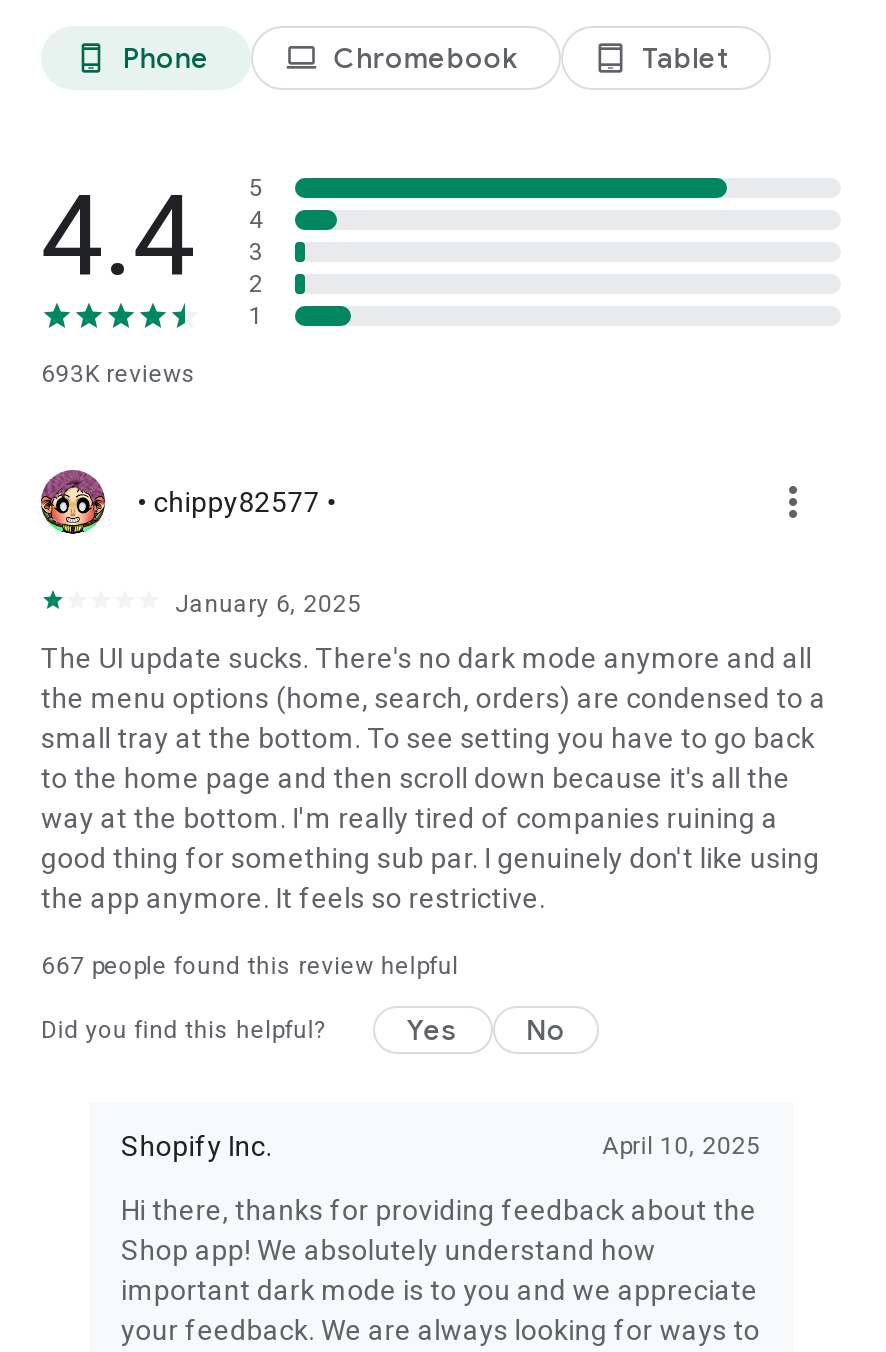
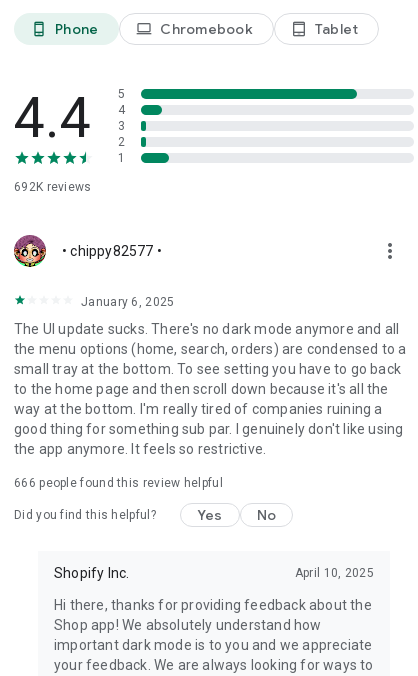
- 693K reviews
+ 692K reviews

- 667 people found this review helpful
+ 666 people found this review helpful
